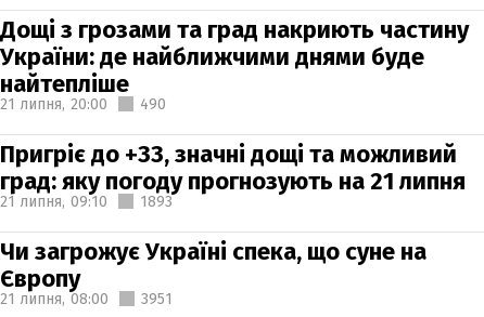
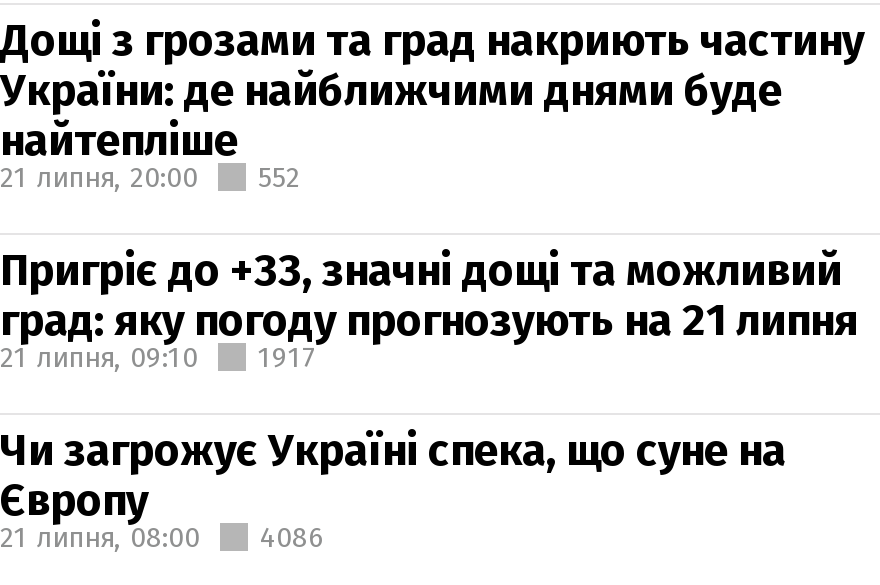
- 21 липня, 20:00 490
+ 21 липня, 20:00 552

- 1893
+ 1917

- 21 липня, 08:00 3951
+ 21 липня, 08:00 4086
